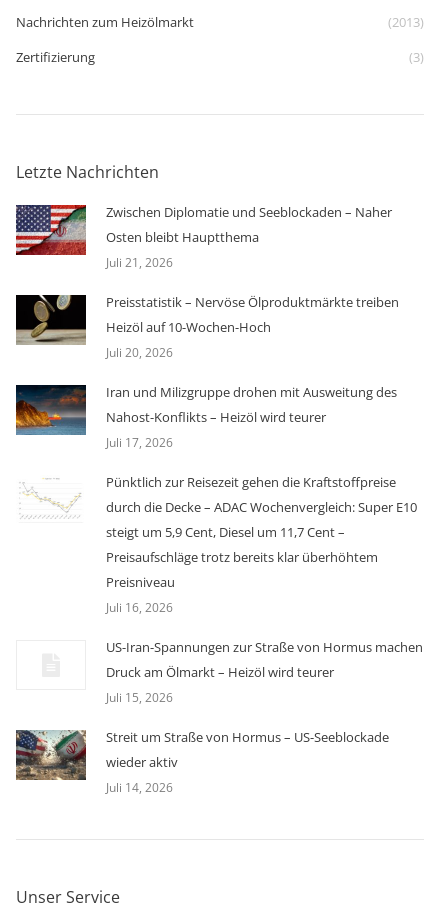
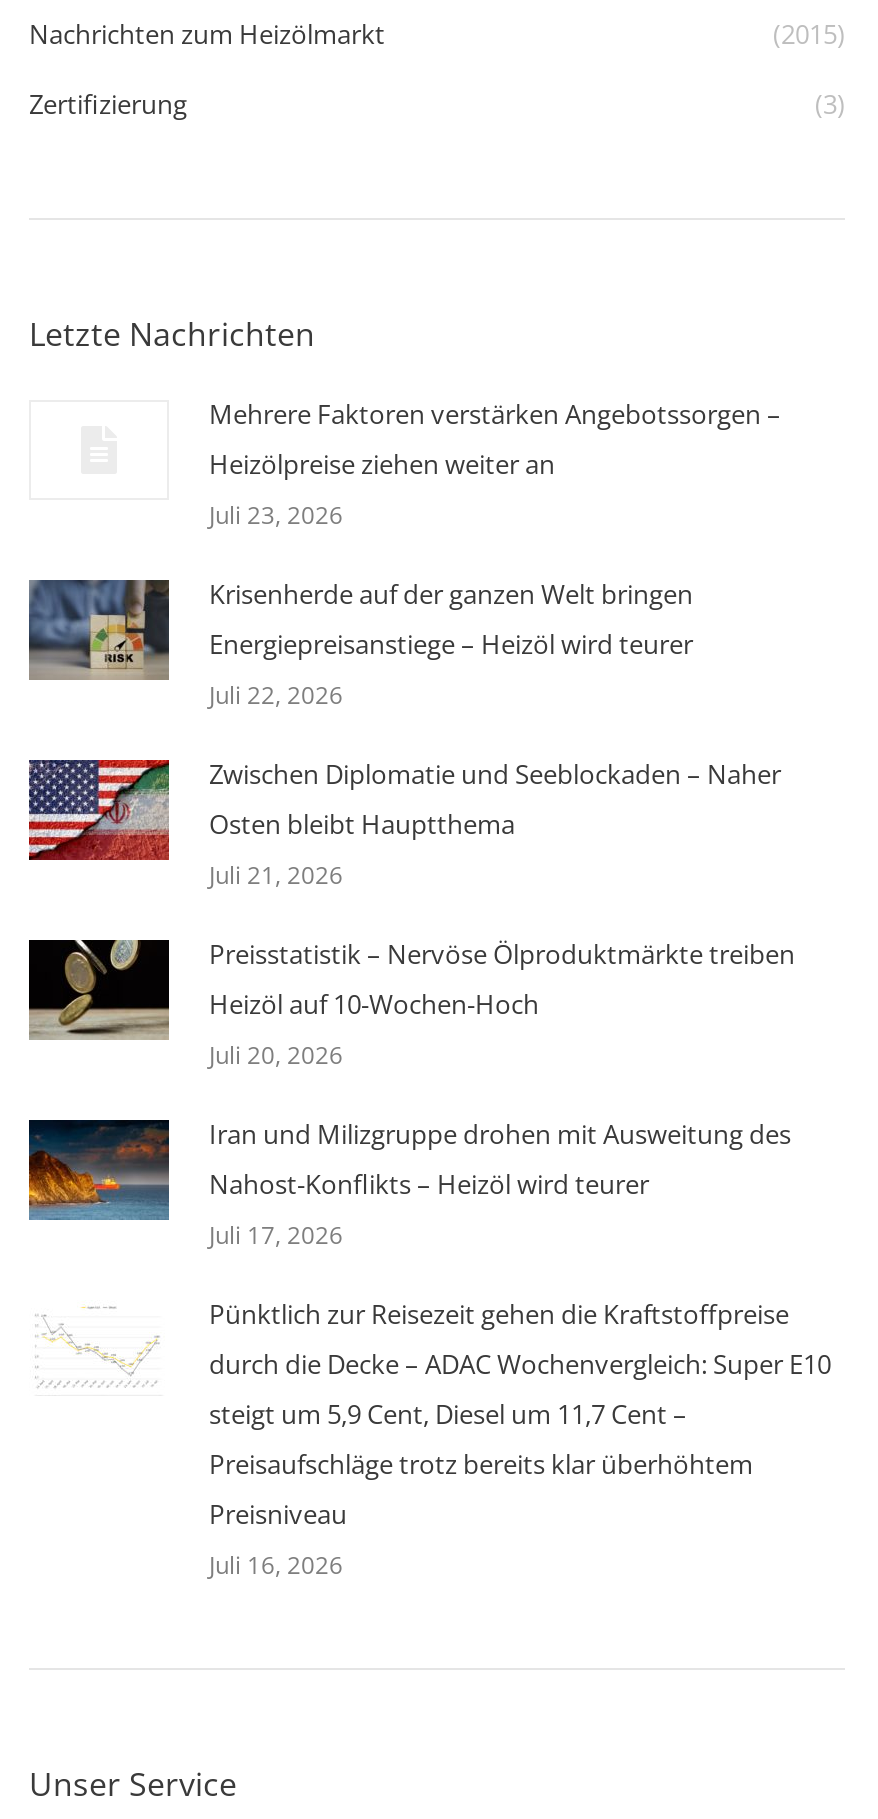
- (2013)
+ (2015)

+ [image]
+ Mehrere Faktoren verstärken Angebotssorgen –
+ Heizölpreise ziehen weiter an
+ Juli 23, 2026
+ Krisenherde auf der ganzen Welt bringen
+ Energiepreisanstiege – Heizöl wird teurer
+ Juli 22, 2026

moved down: [image] | Zwischen Diplomatie und Seeblockaden – Naher | Osten bleibt Hauptthema | ... | Preisniveau | Juli 16, 2026

- [image]
- US-Iran-Spannungen zur Straße von Hormus machen
- Druck am Ölmarkt – Heizöl wird teurer
- Juli 15, 2026
- Streit um Straße von Hormus – US-Seeblockade
- wieder aktiv
- Juli 14, 2026
